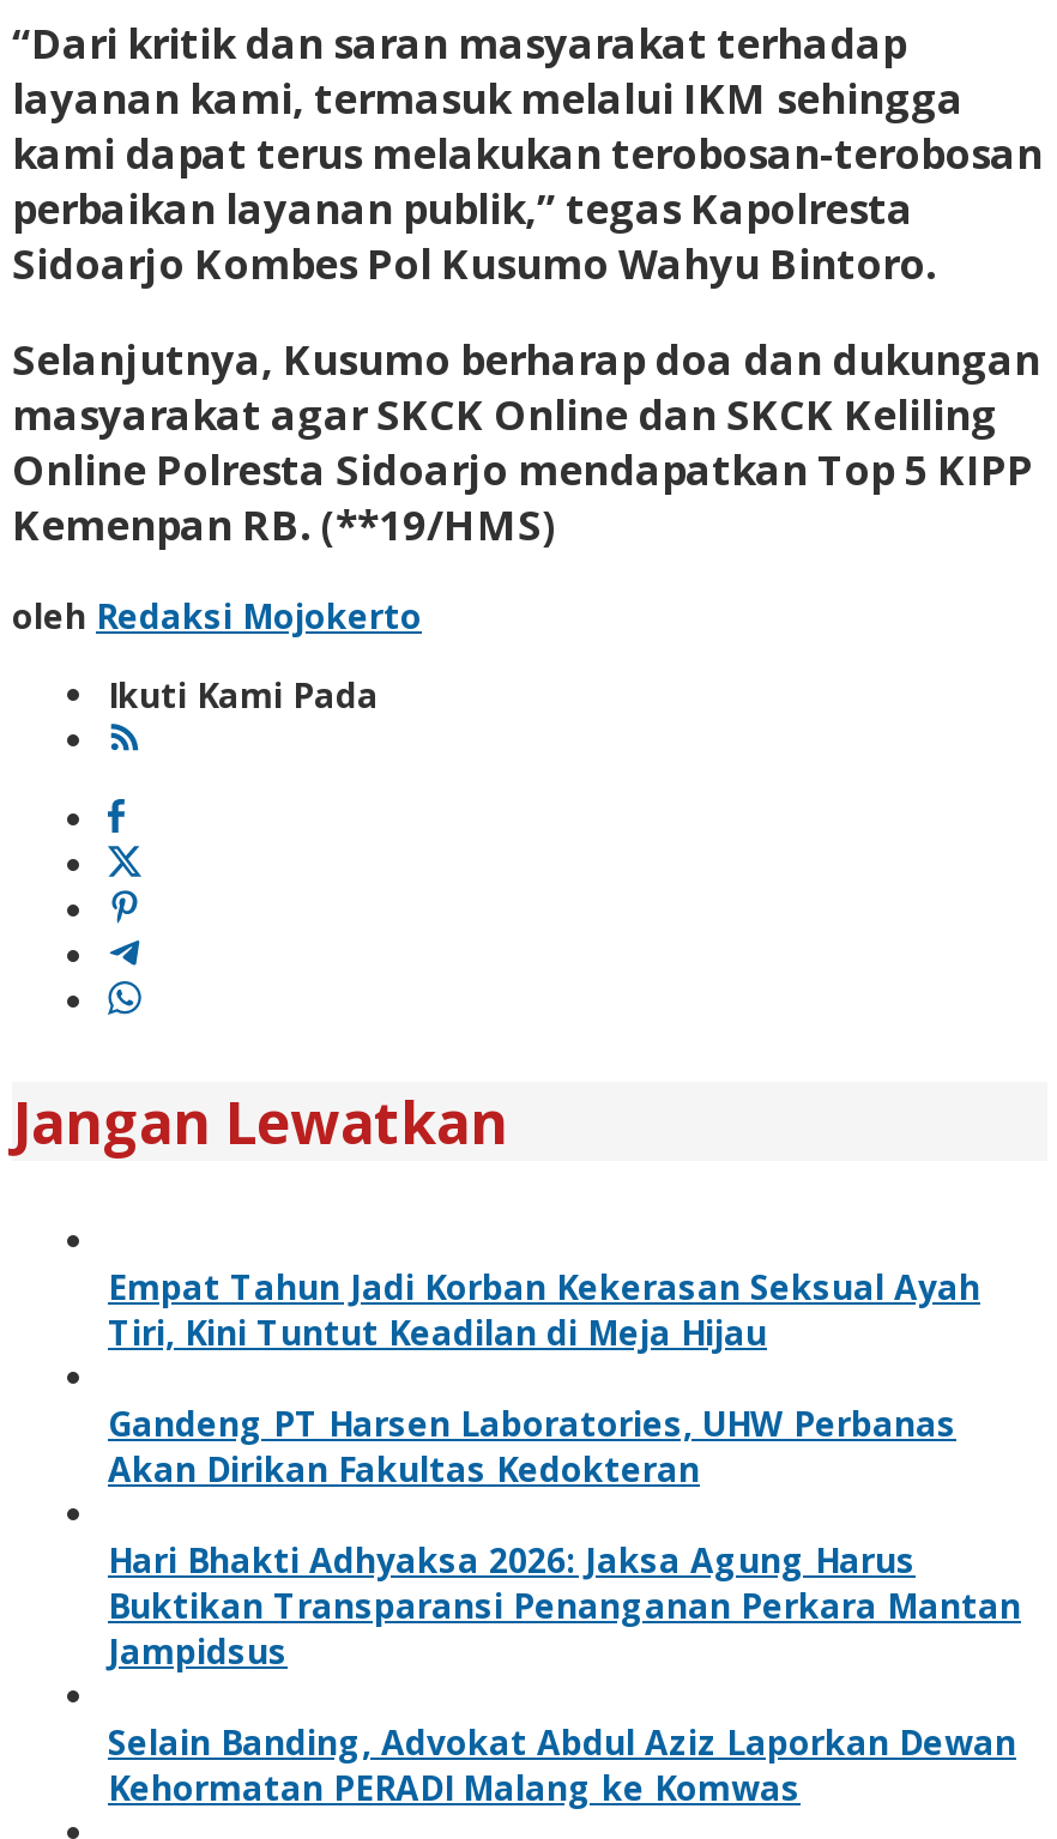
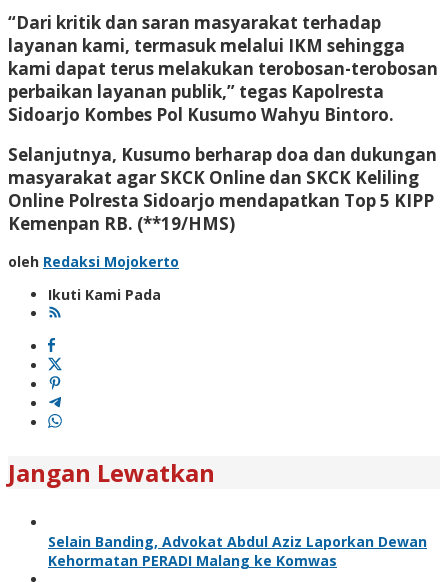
- Empat Tahun Jadi Korban Kekerasan Seksual Ayah
- Tiri, Kini Tuntut Keadilan di Meja Hijau
- Gandeng PT Harsen Laboratories, UHW Perbanas
- Akan Dirikan Fakultas Kedokteran
- Hari Bhakti Adhyaksa 2026: Jaksa Agung Harus
- Buktikan Transparansi Penanganan Perkara Mantan
- Jampidsus
